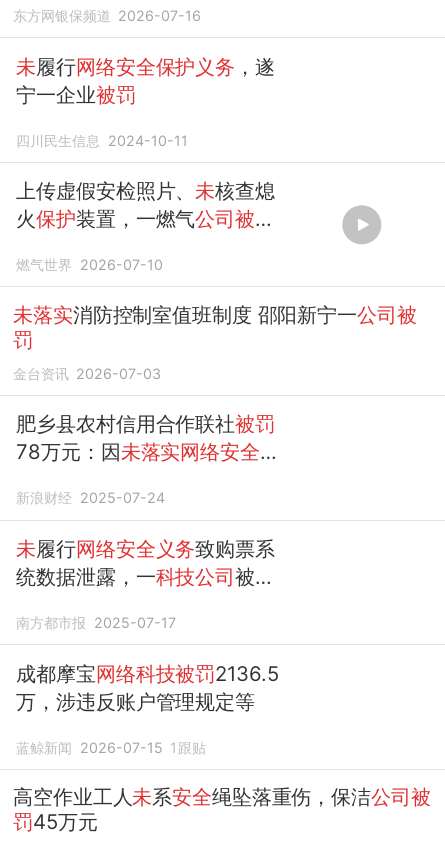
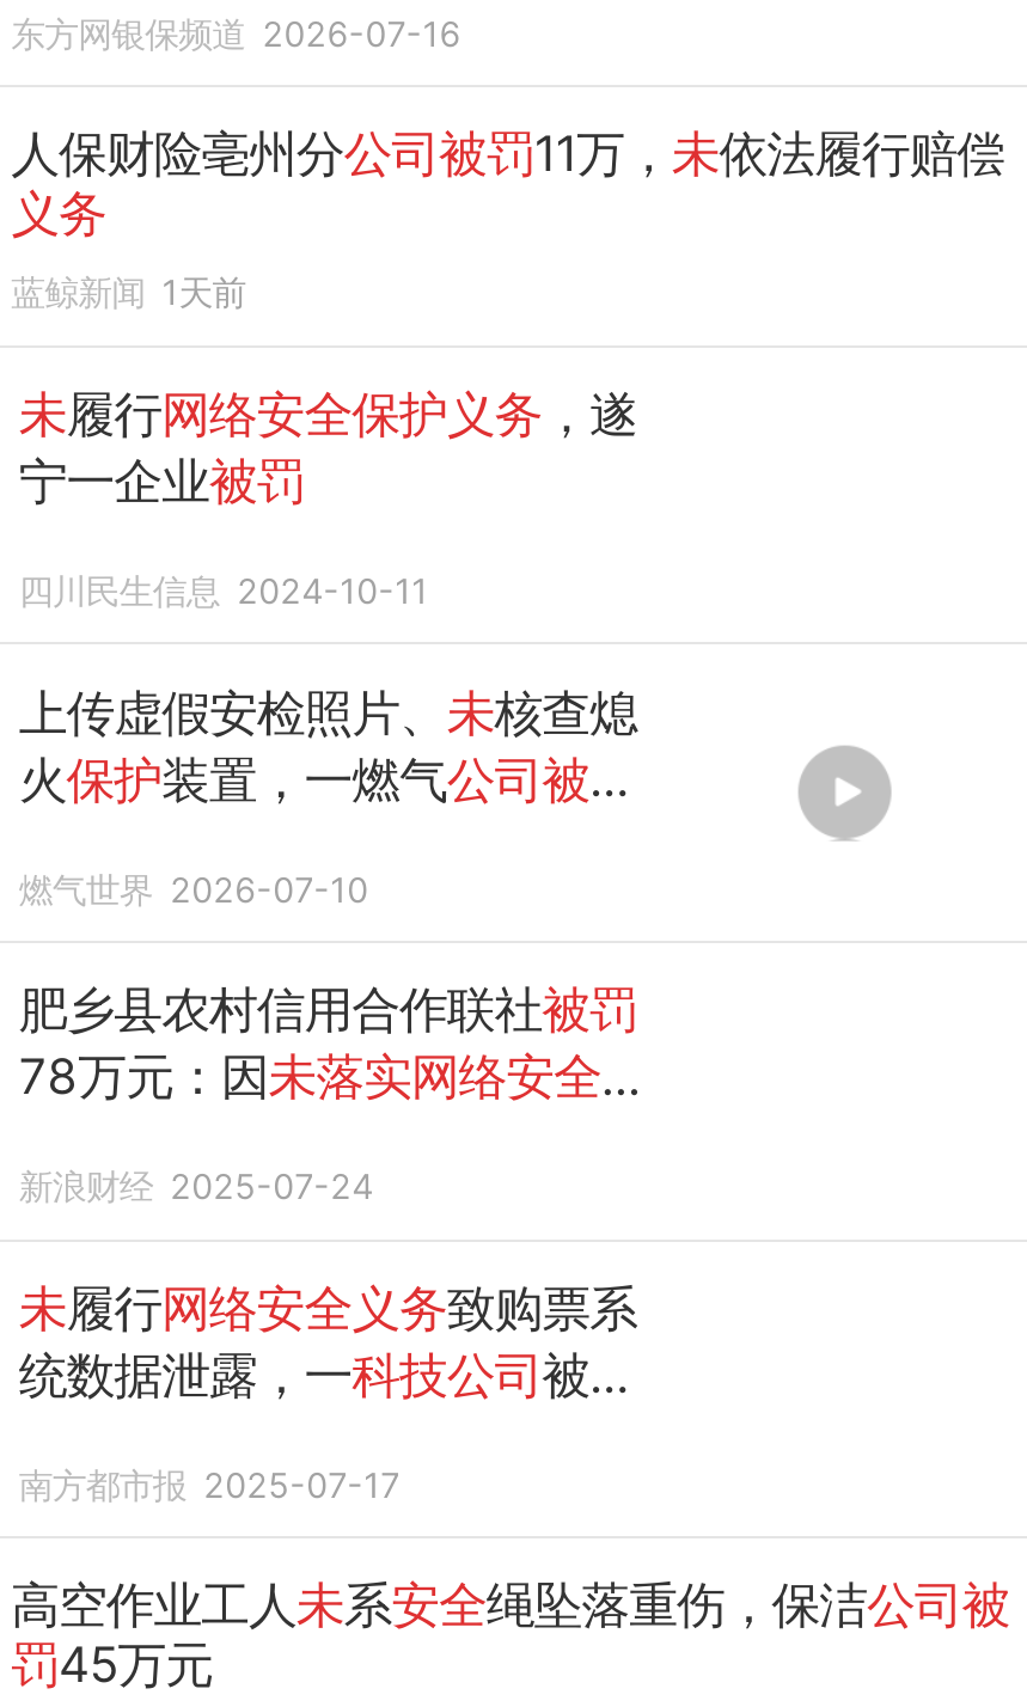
+ 人保财险亳州分公司被罚11万，未依法履行赔偿
+ 义务
+ 蓝鲸新闻 1天前

moved down: 未履行网络安全保护义务，遂 | 宁一企业被罚 | 四川民生信息 2024-10-11 | 上传虚假安检照片、未核查熄 | 燃气世界 2026-07-10

- 未落实消防控制室值班制度 邵阳新宁一公司被
- 罚
- 金台资讯 2026-07-03

- 成都摩宝网络科技被罚2136.5
- 万，涉违反账户管理规定等
- 蓝鲸新闻 2026-07-15 1 跟贴
